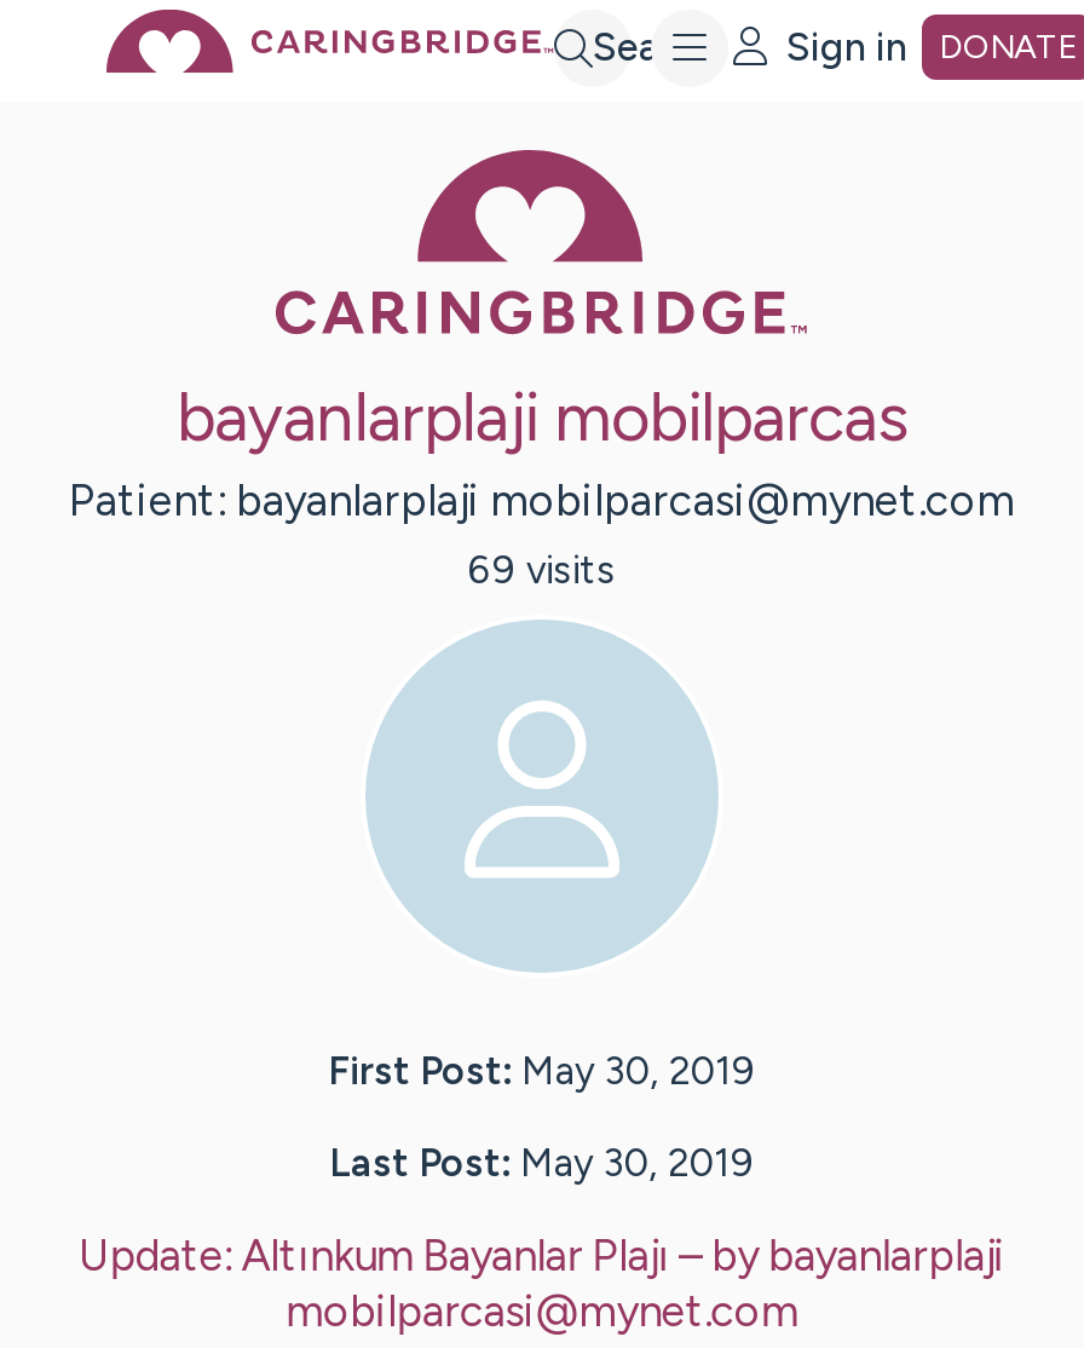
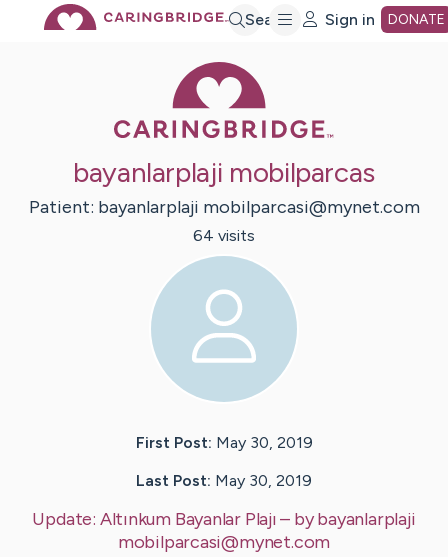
- 69 visits
+ 64 visits
